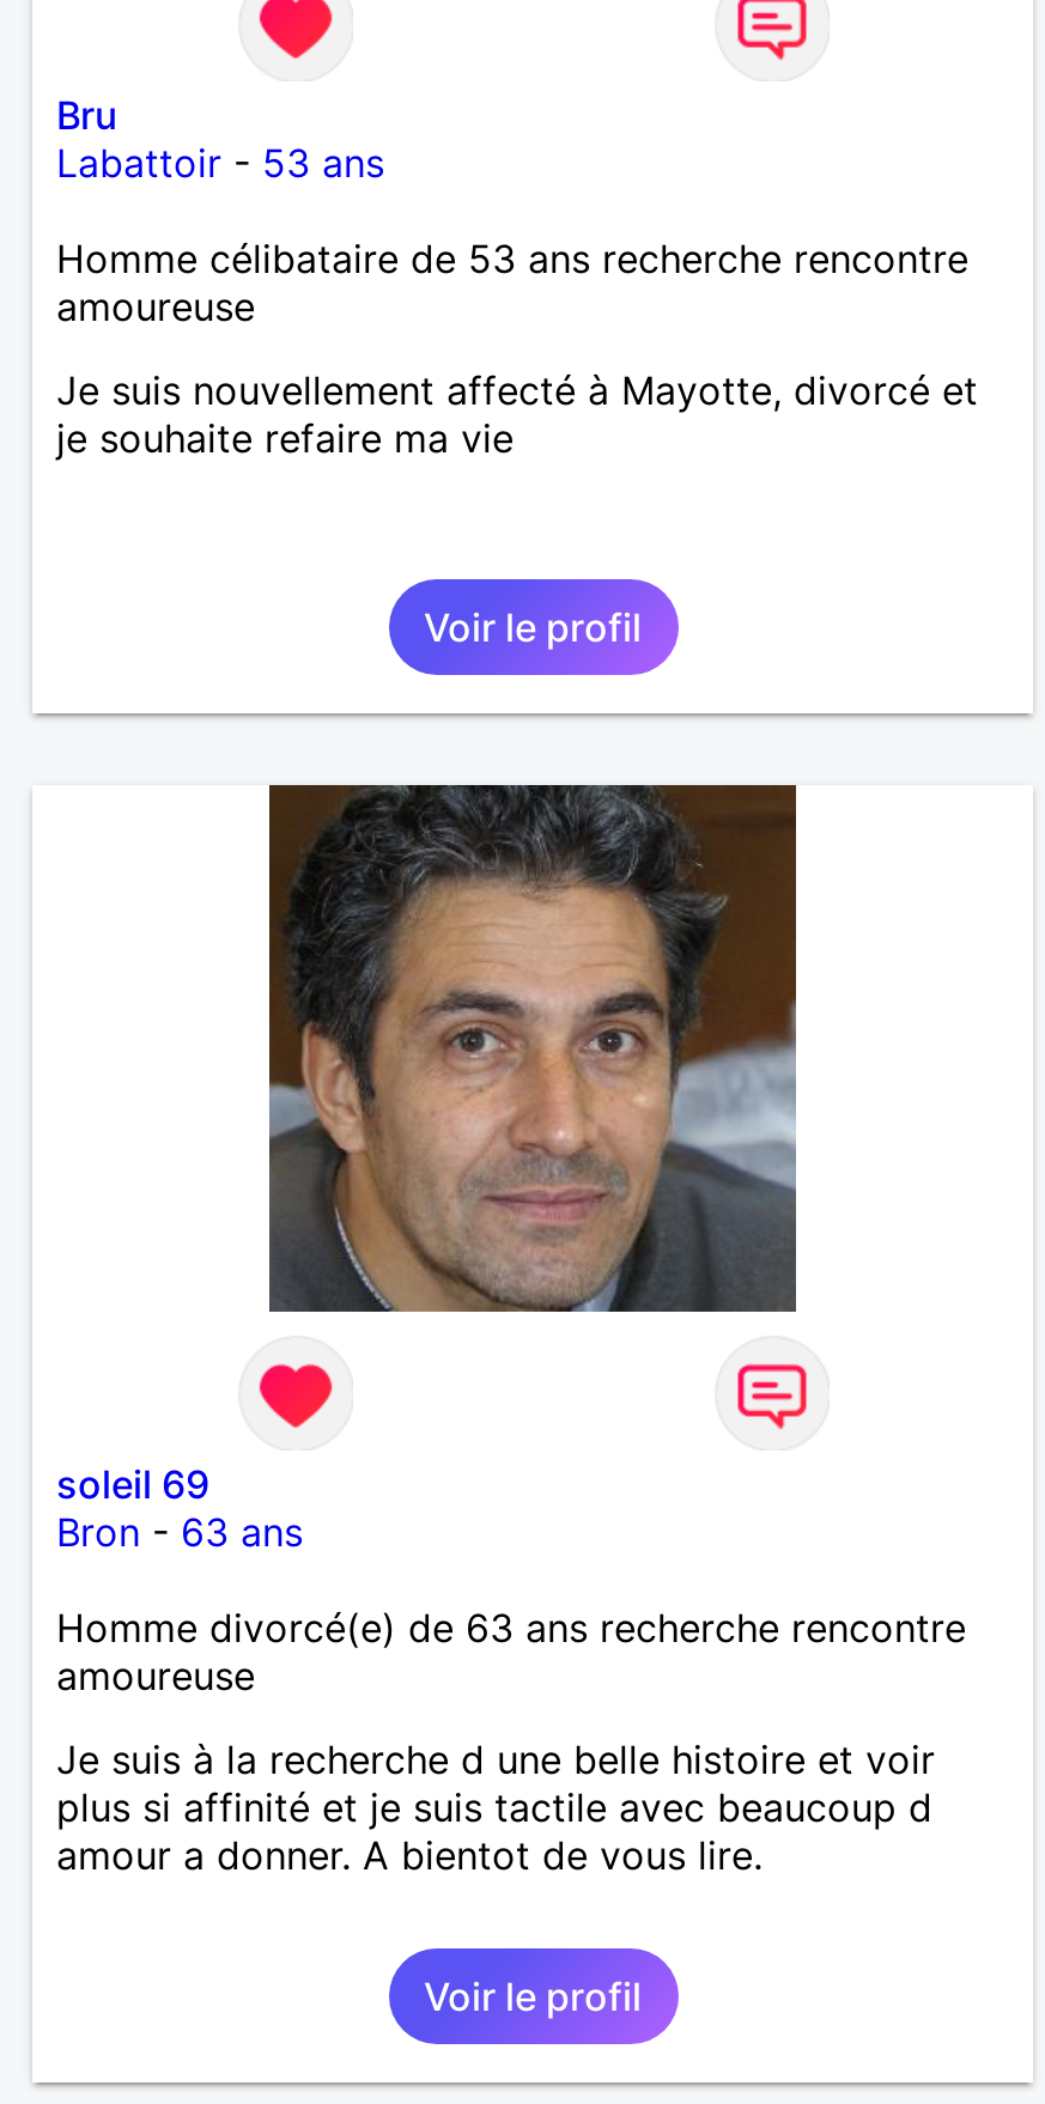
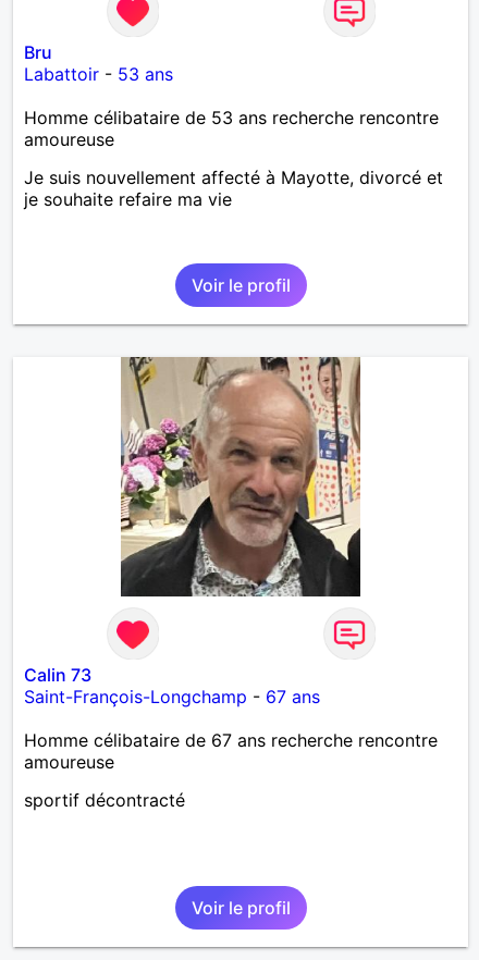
- [image]
+ [image]

- soleil 69
- Bron - 63 ans
+ Calin 73
+ Saint-François-Longchamp - 67 ans

- Homme divorcé(e) de 63 ans recherche rencontre
+ Homme célibataire de 67 ans recherche rencontre

- Je suis à la recherche d une belle histoire et voir
- plus si affinité et je suis tactile avec beaucoup d
- amour a donner. A bientot de vous lire.
+ sportif décontracté
